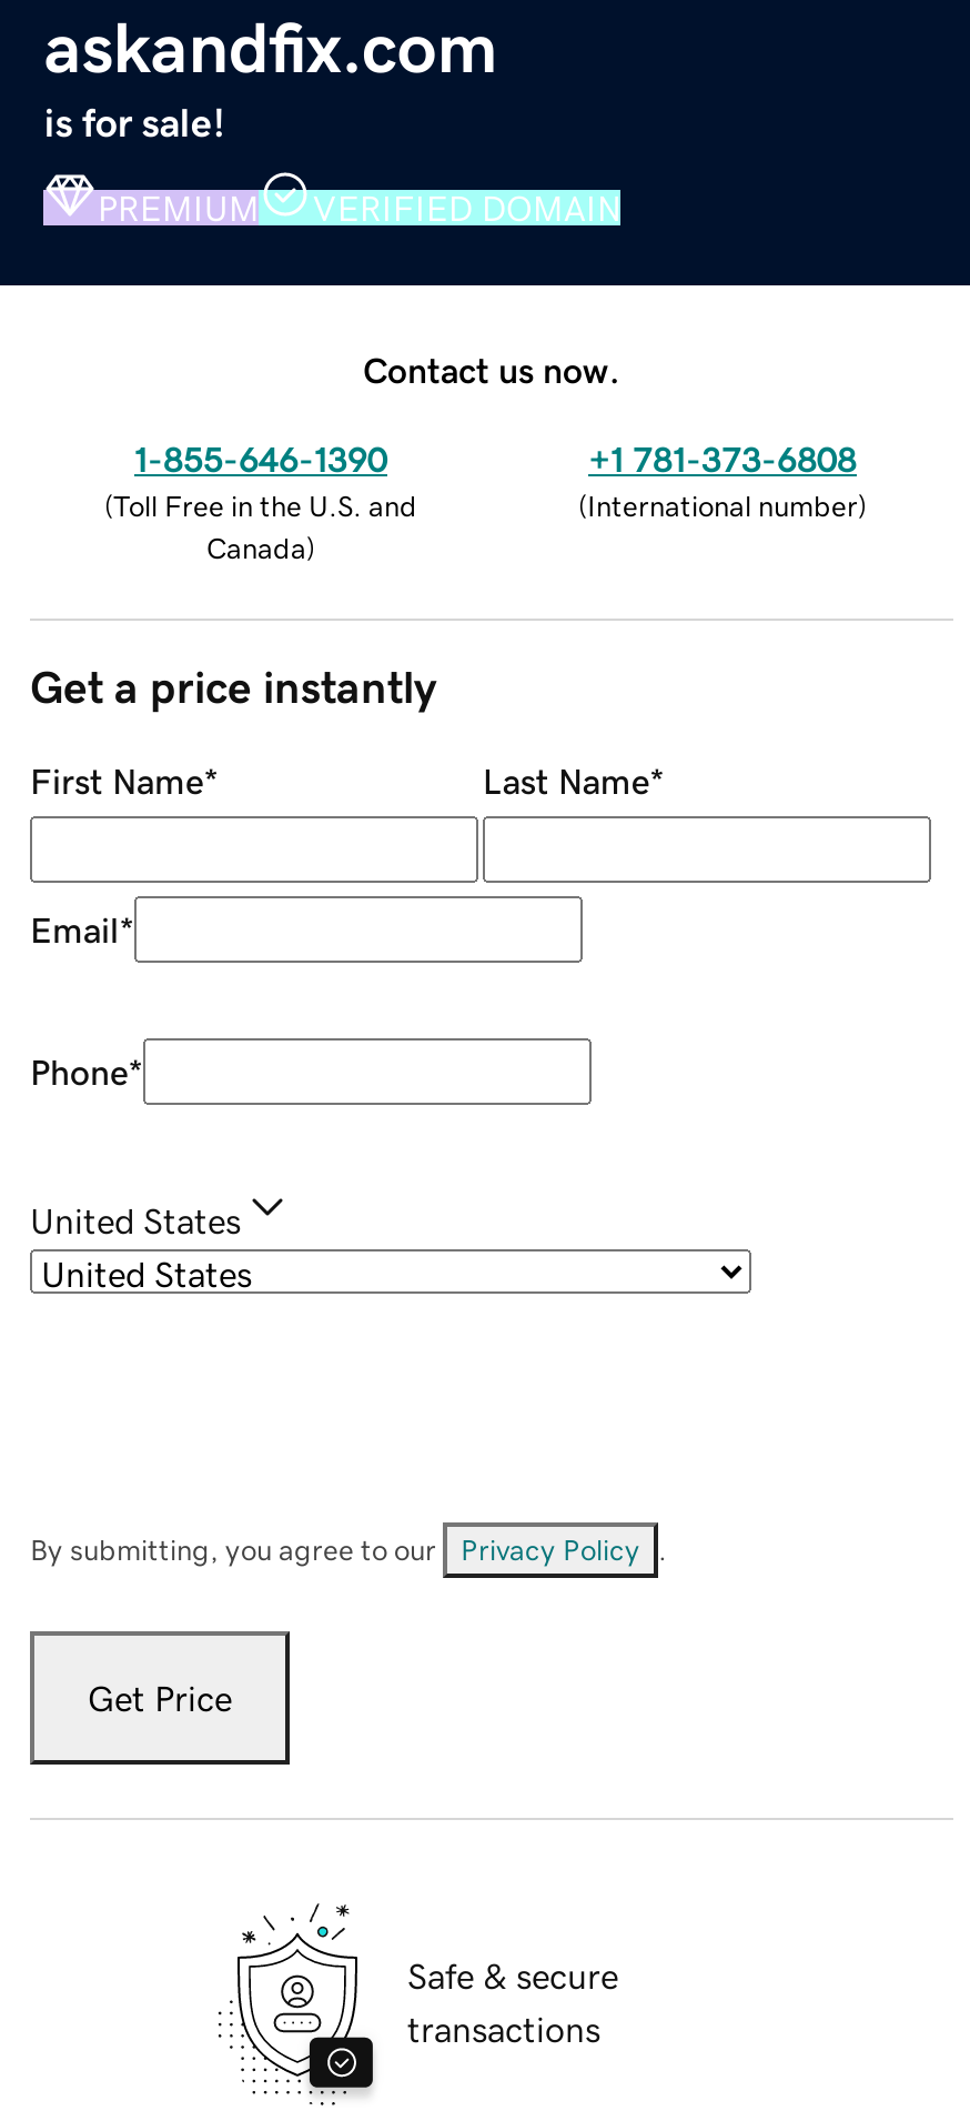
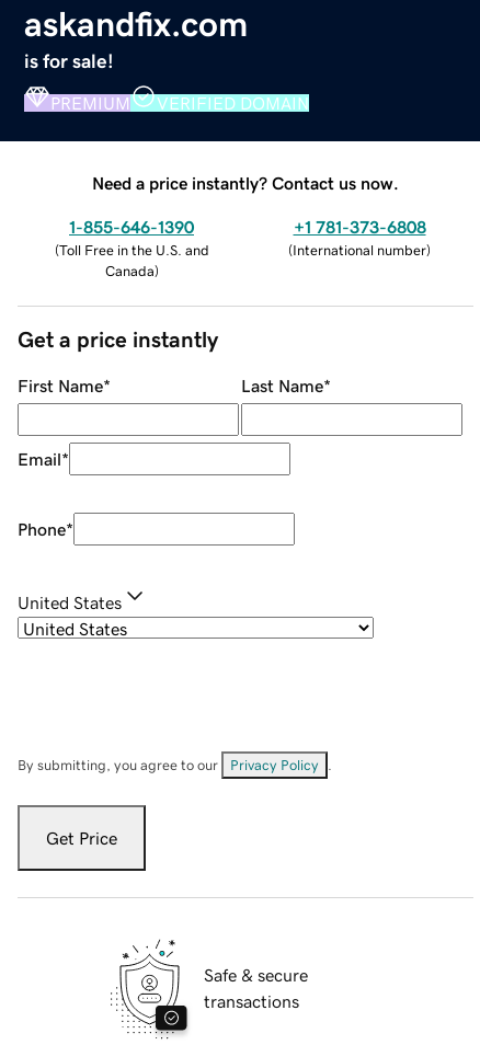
- Contact us now.
+ Need a price instantly? Contact us now.
